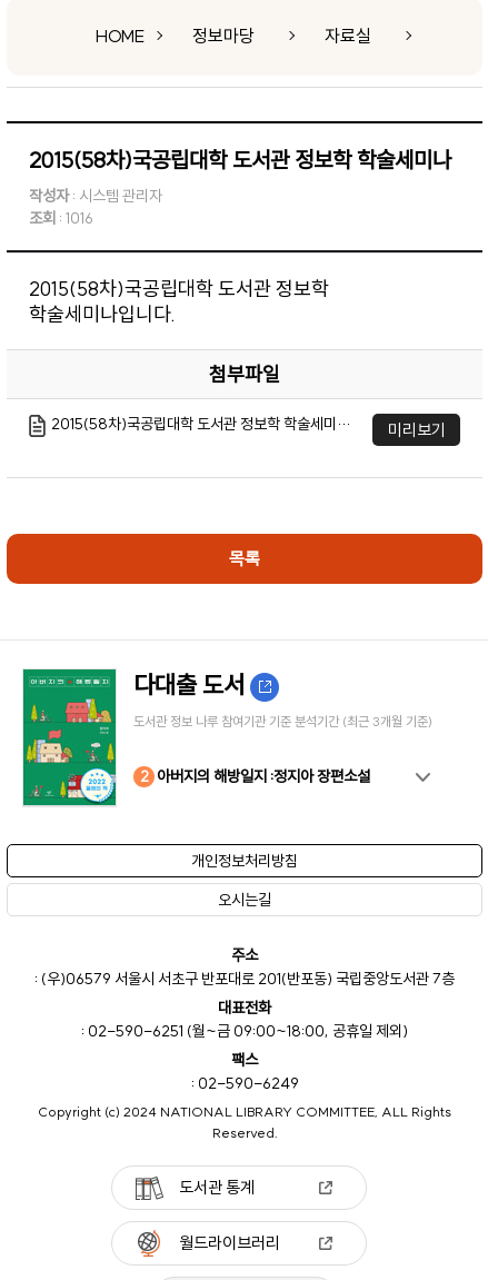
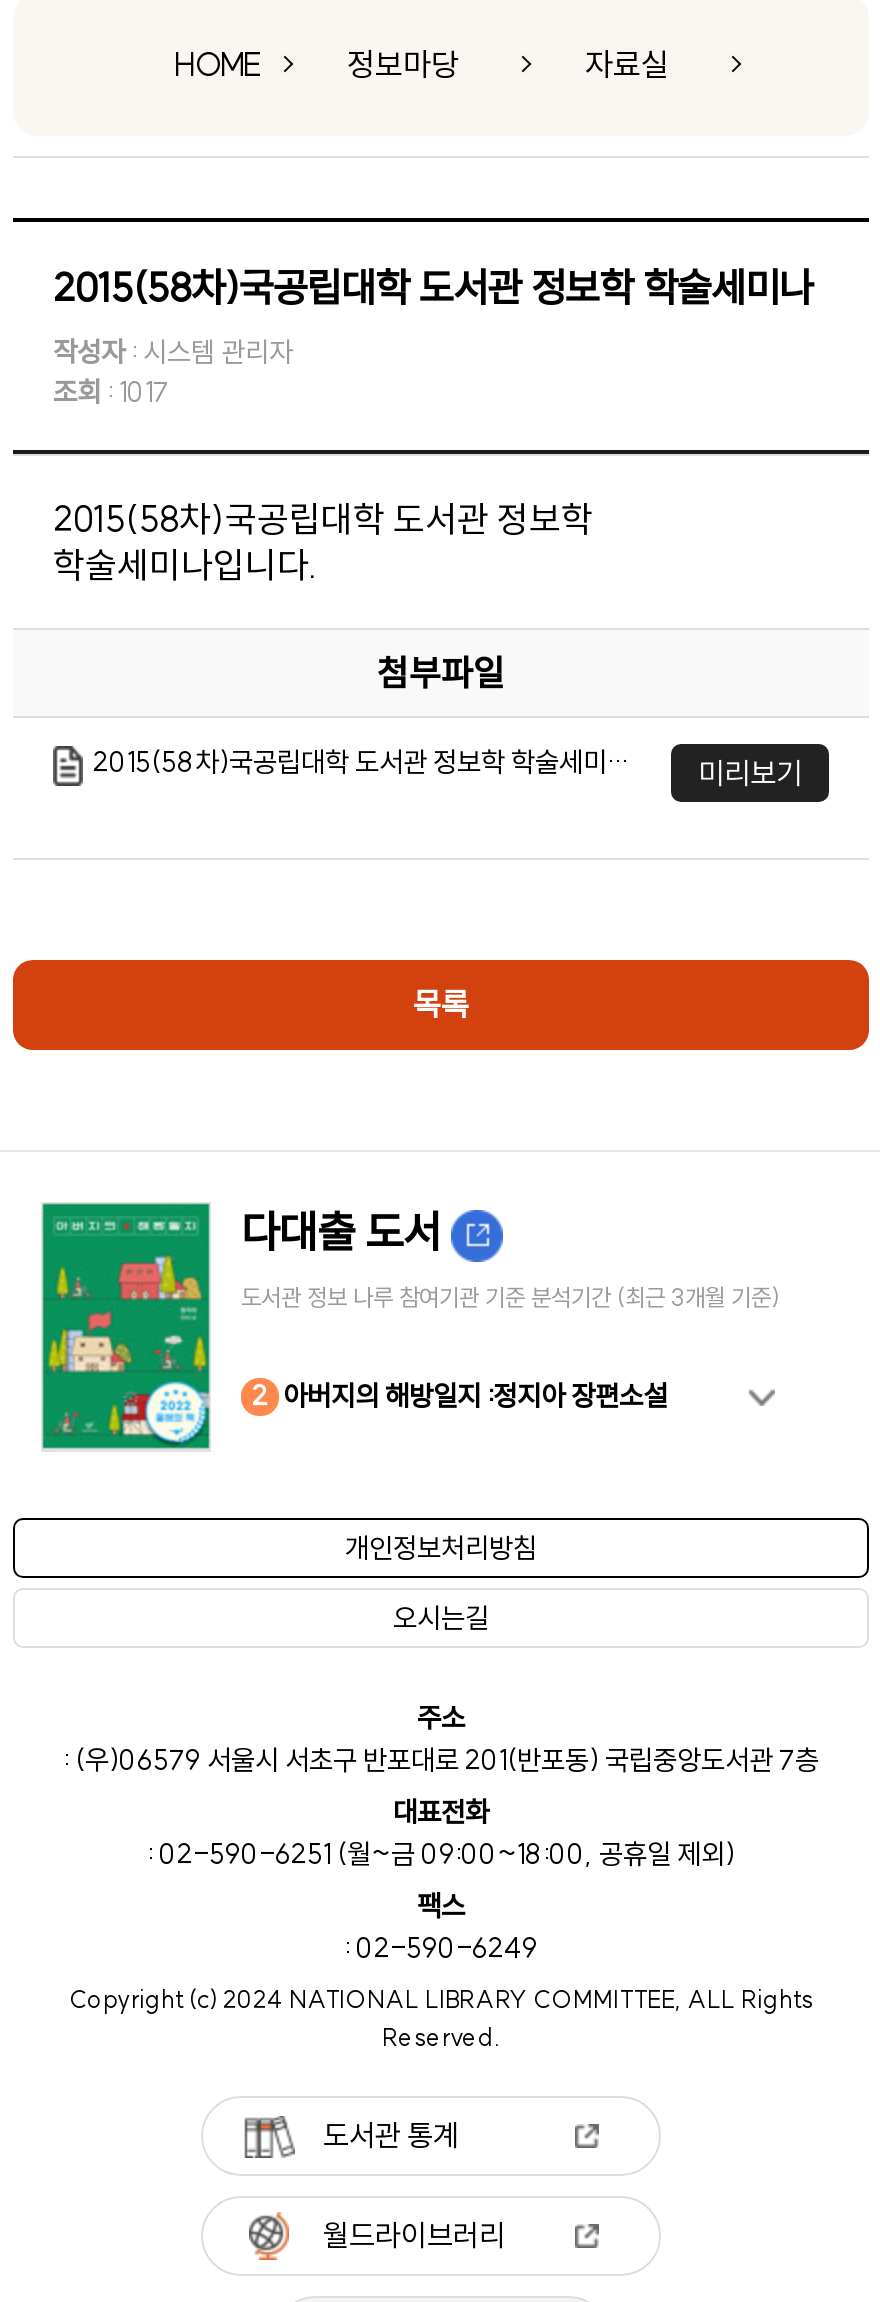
- 조회: 1016
+ 조회: 1017
